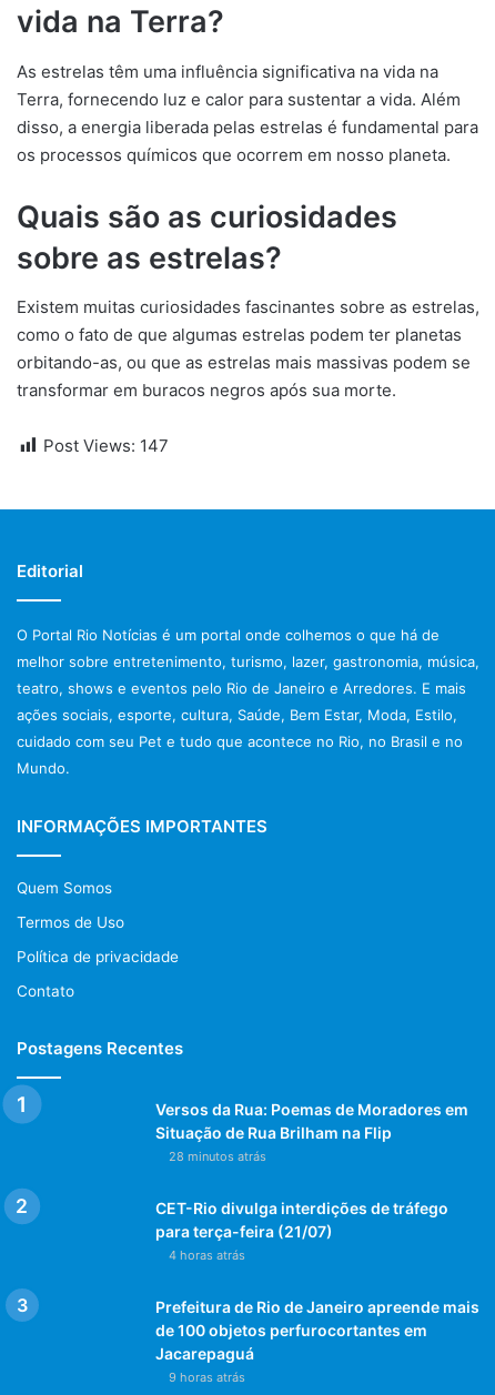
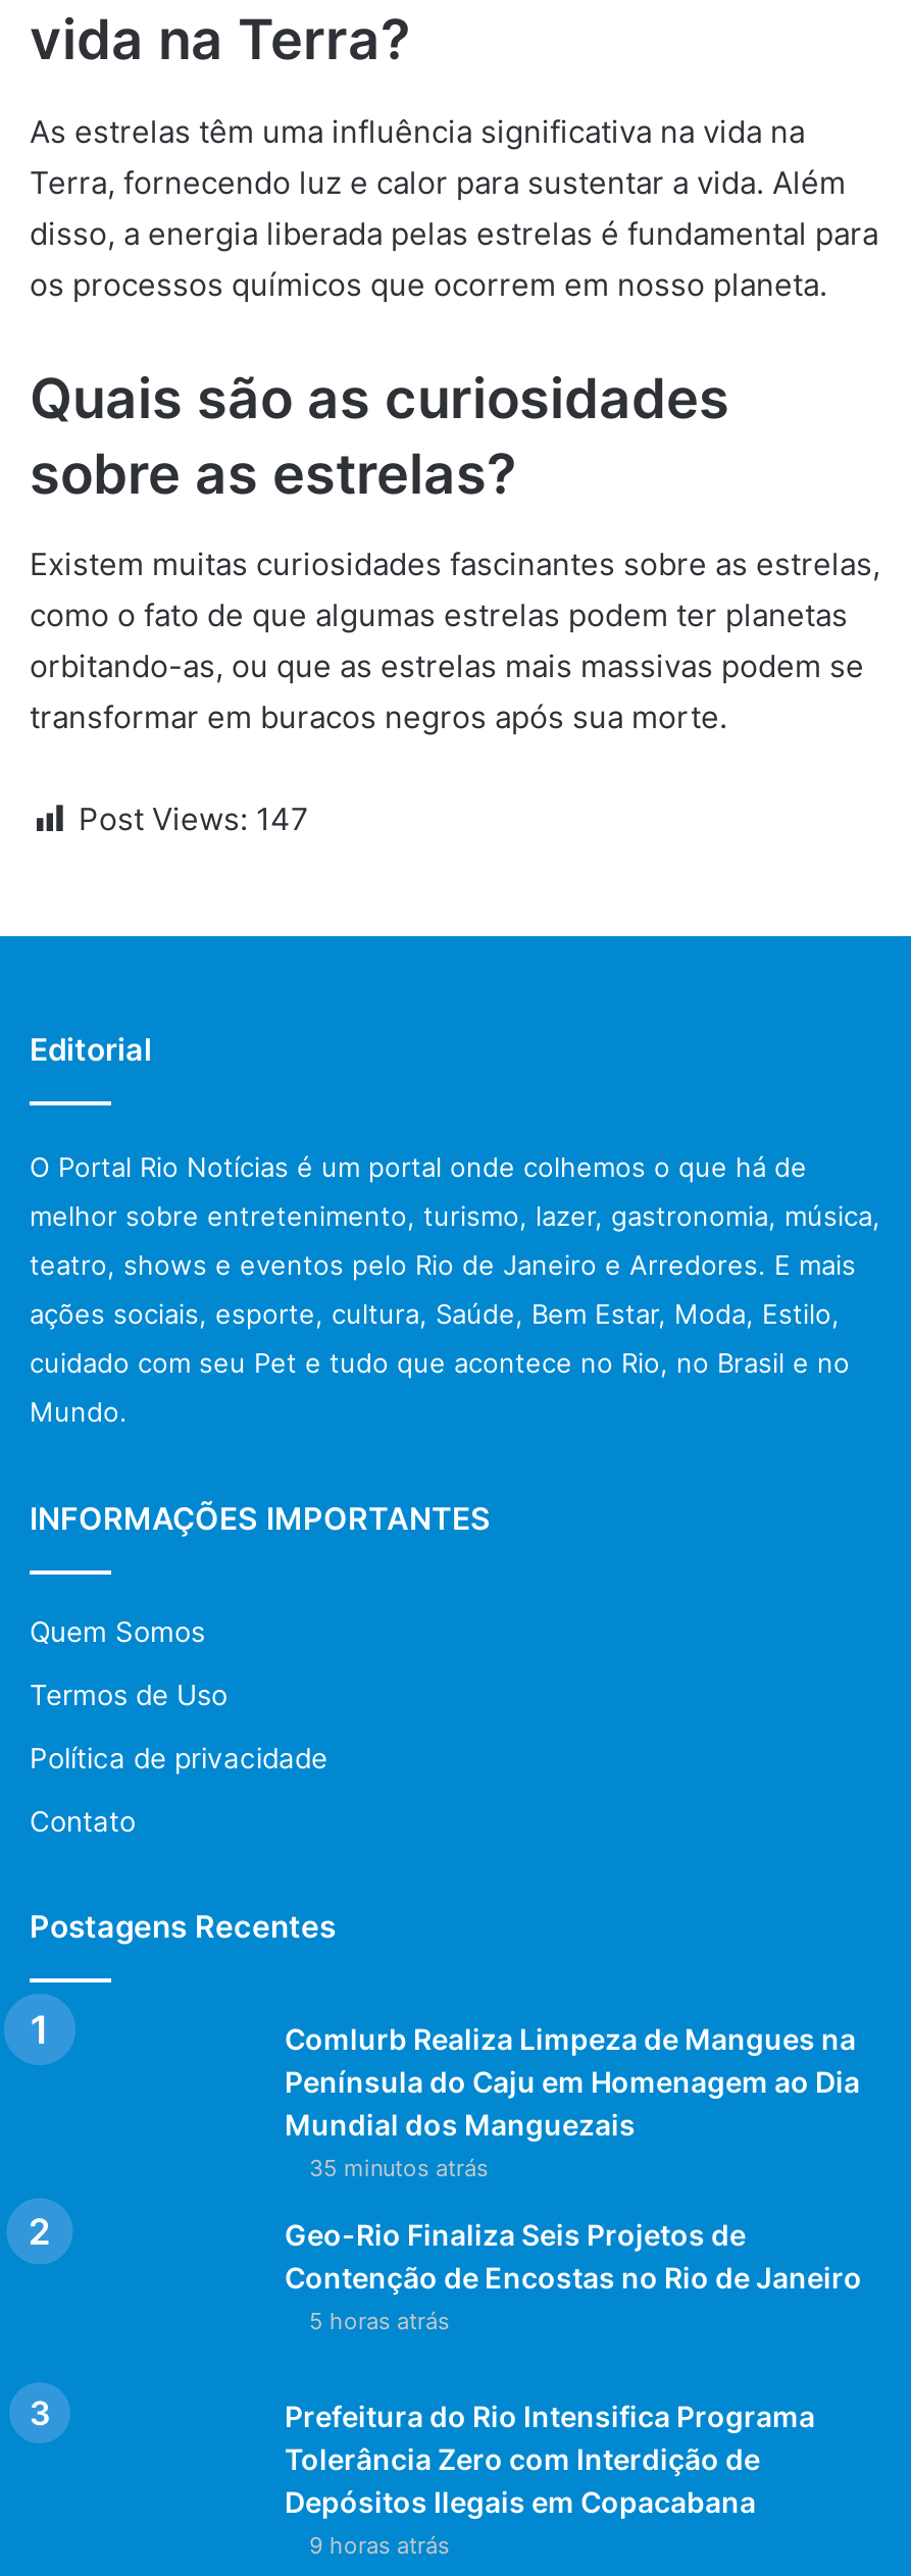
- Versos da Rua: Poemas de Moradores em
- Situação de Rua Brilham na Flip
- 28 minutos atrás
+ Comlurb Realiza Limpeza de Mangues na
+ Península do Caju em Homenagem ao Dia
+ Mundial dos Manguezais
+ 35 minutos atrás

- CET-Rio divulga interdições de tráfego
- para terça-feira (21/07)
- 4 horas atrás
+ Geo-Rio Finaliza Seis Projetos de
+ Contenção de Encostas no Rio de Janeiro
+ 5 horas atrás

- Prefeitura de Rio de Janeiro apreende mais
- de 100 objetos perfurocortantes em
- Jacarepaguá
+ Prefeitura do Rio Intensifica Programa
+ Tolerância Zero com Interdição de
+ Depósitos Ilegais em Copacabana
